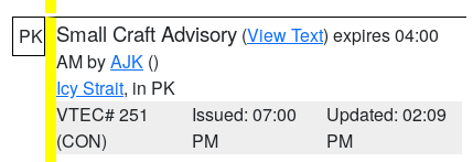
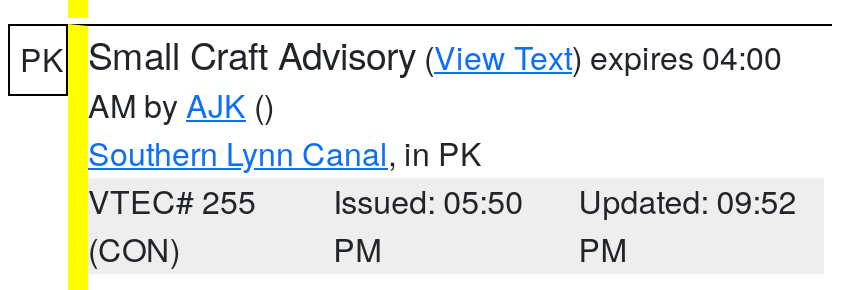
- Icy Strait, in PK
- VTEC# 251
+ Southern Lynn Canal, in PK
+ VTEC# 255

- Issued: 07:00
+ Issued: 05:50

- Updated: 02:09
+ Updated: 09:52
